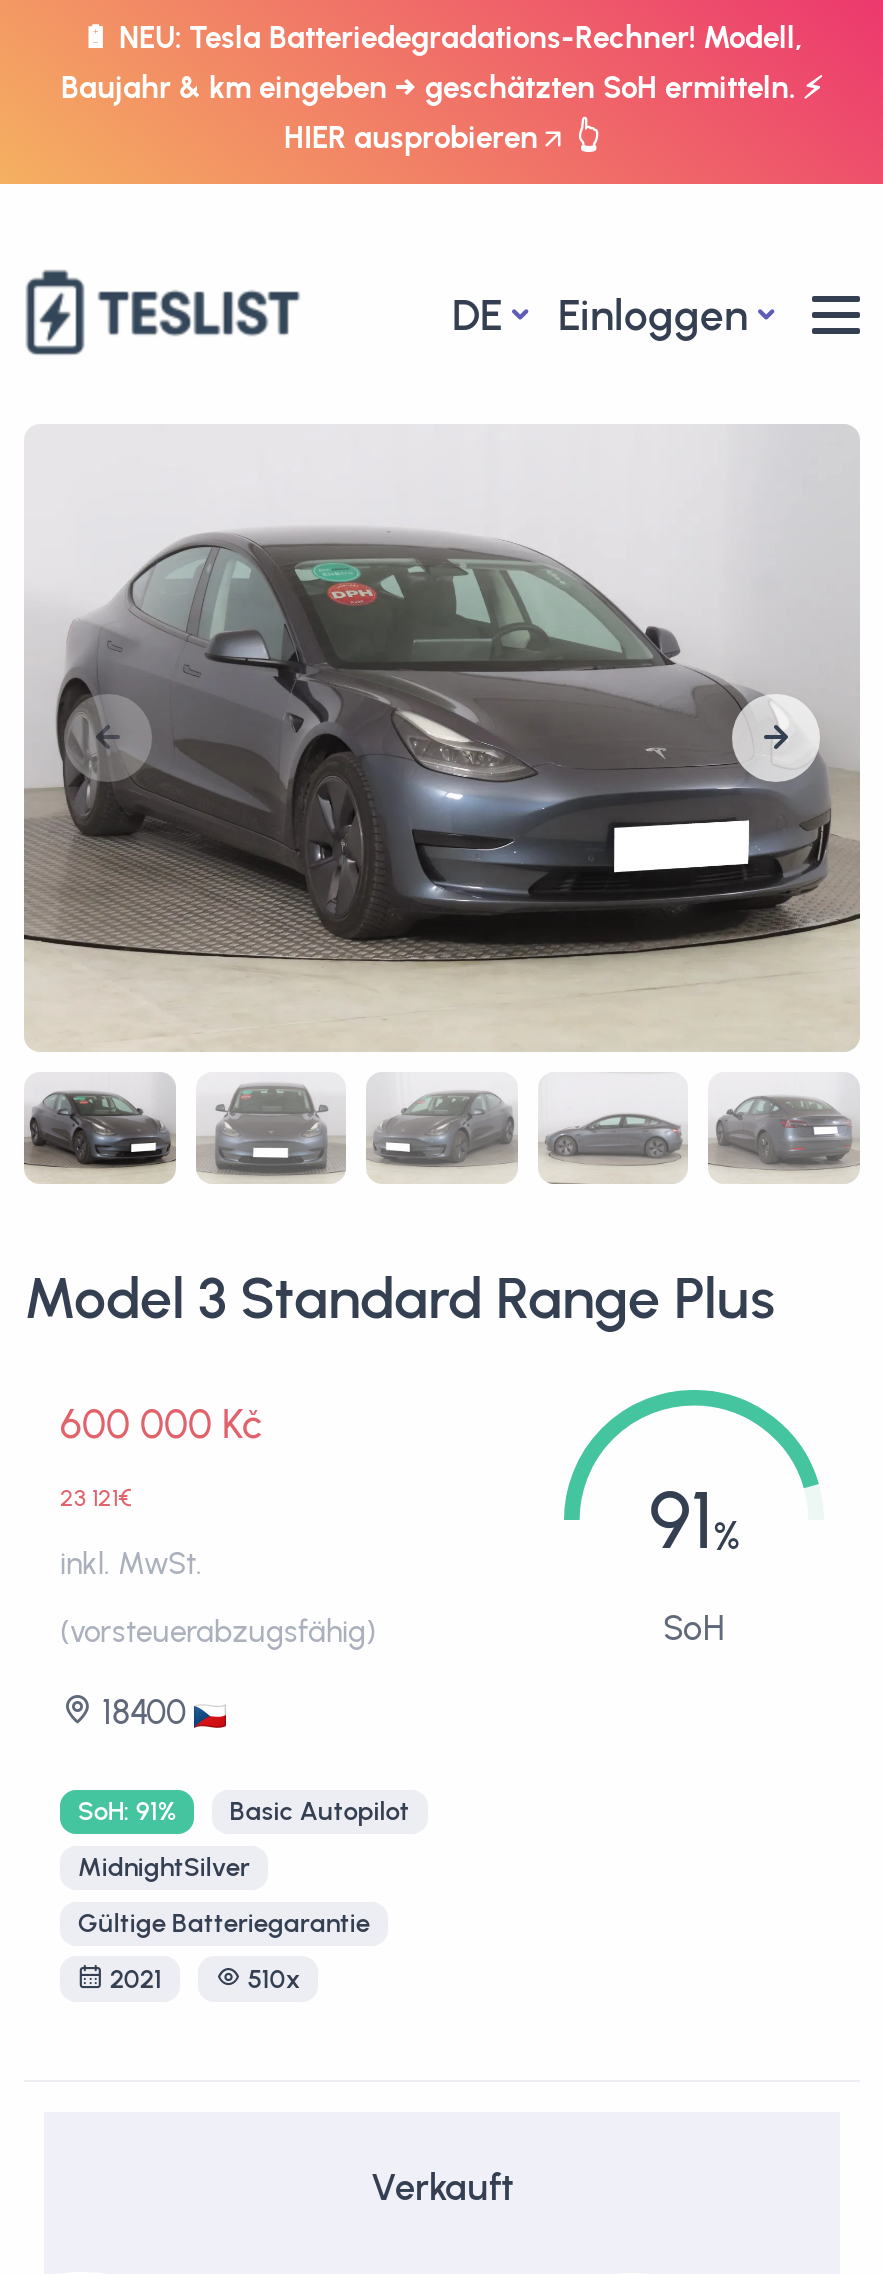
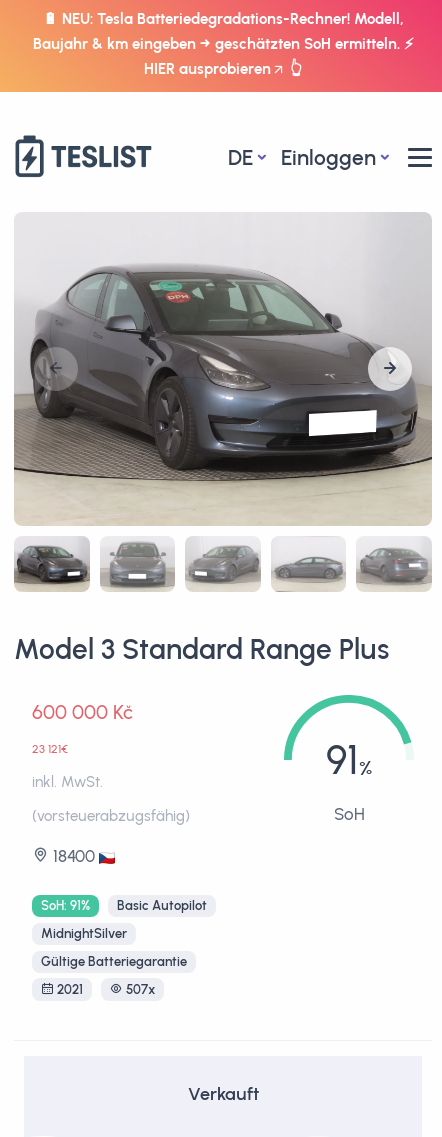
- 510x
+ 507x
